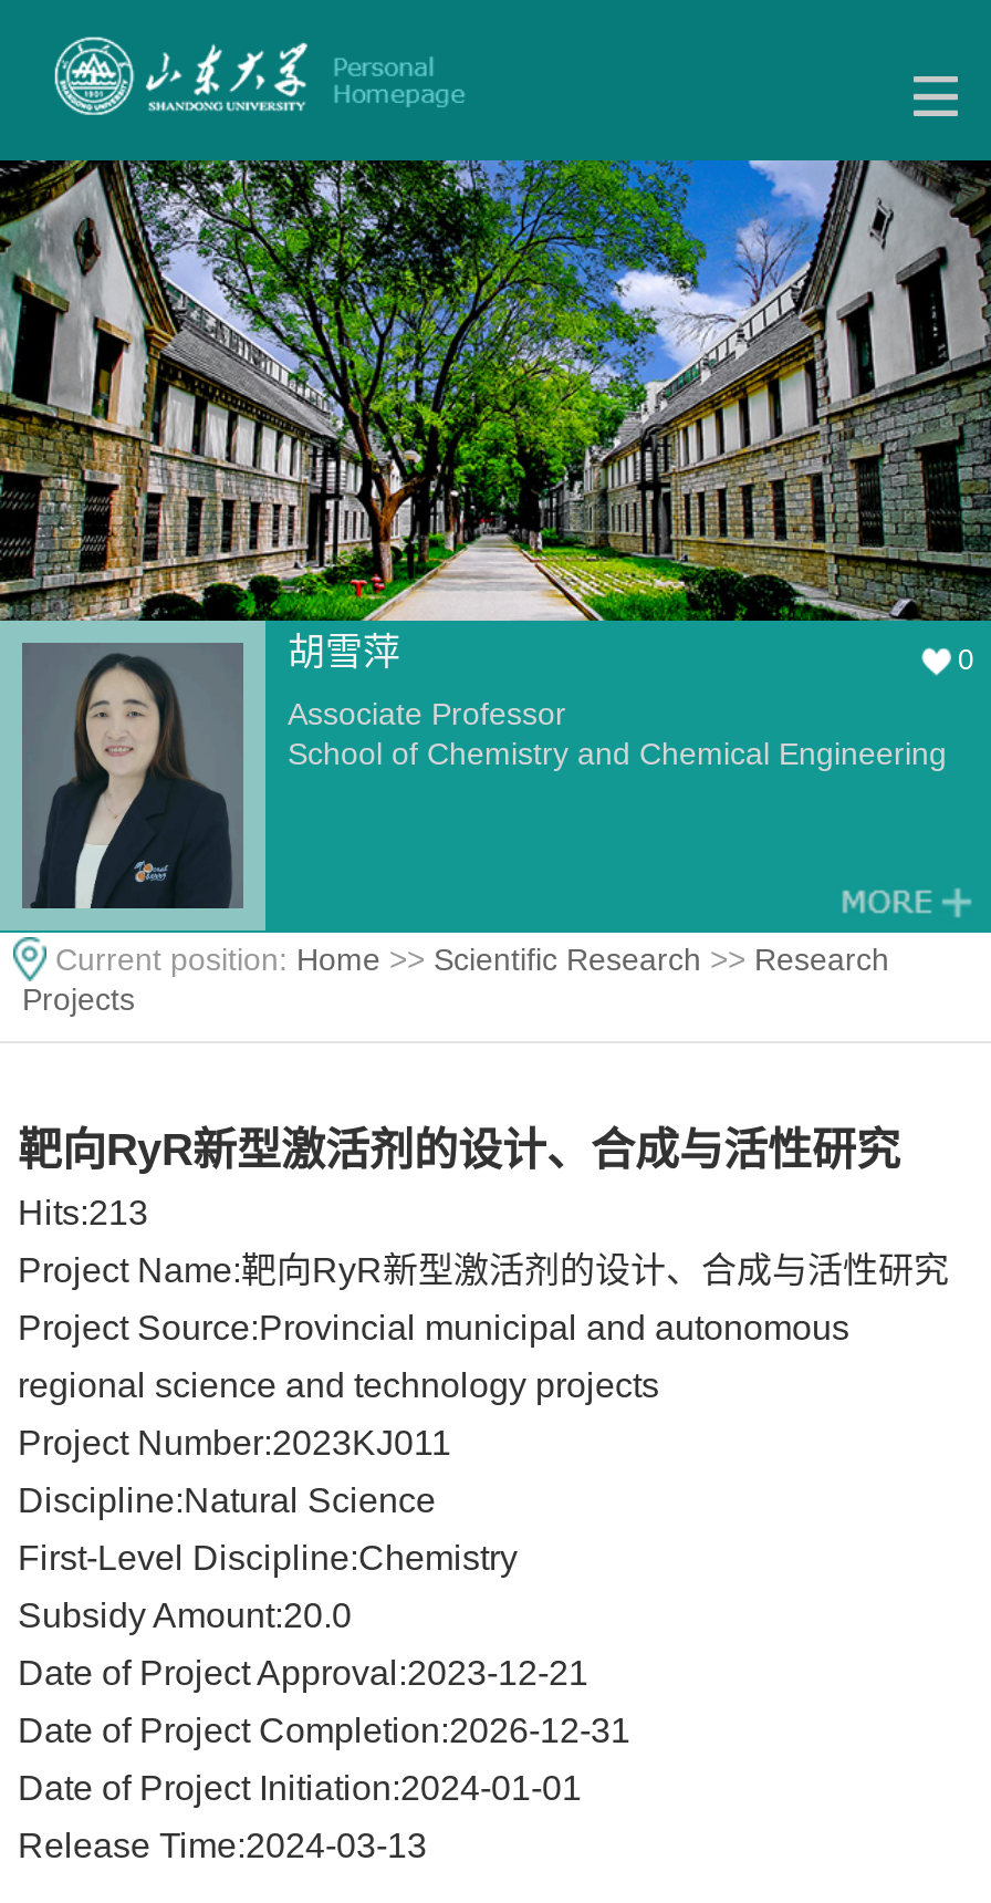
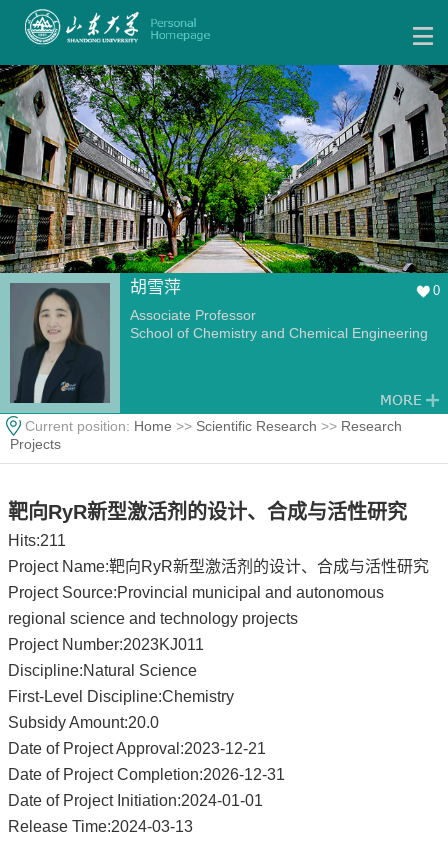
- Hits:213
+ Hits:211
